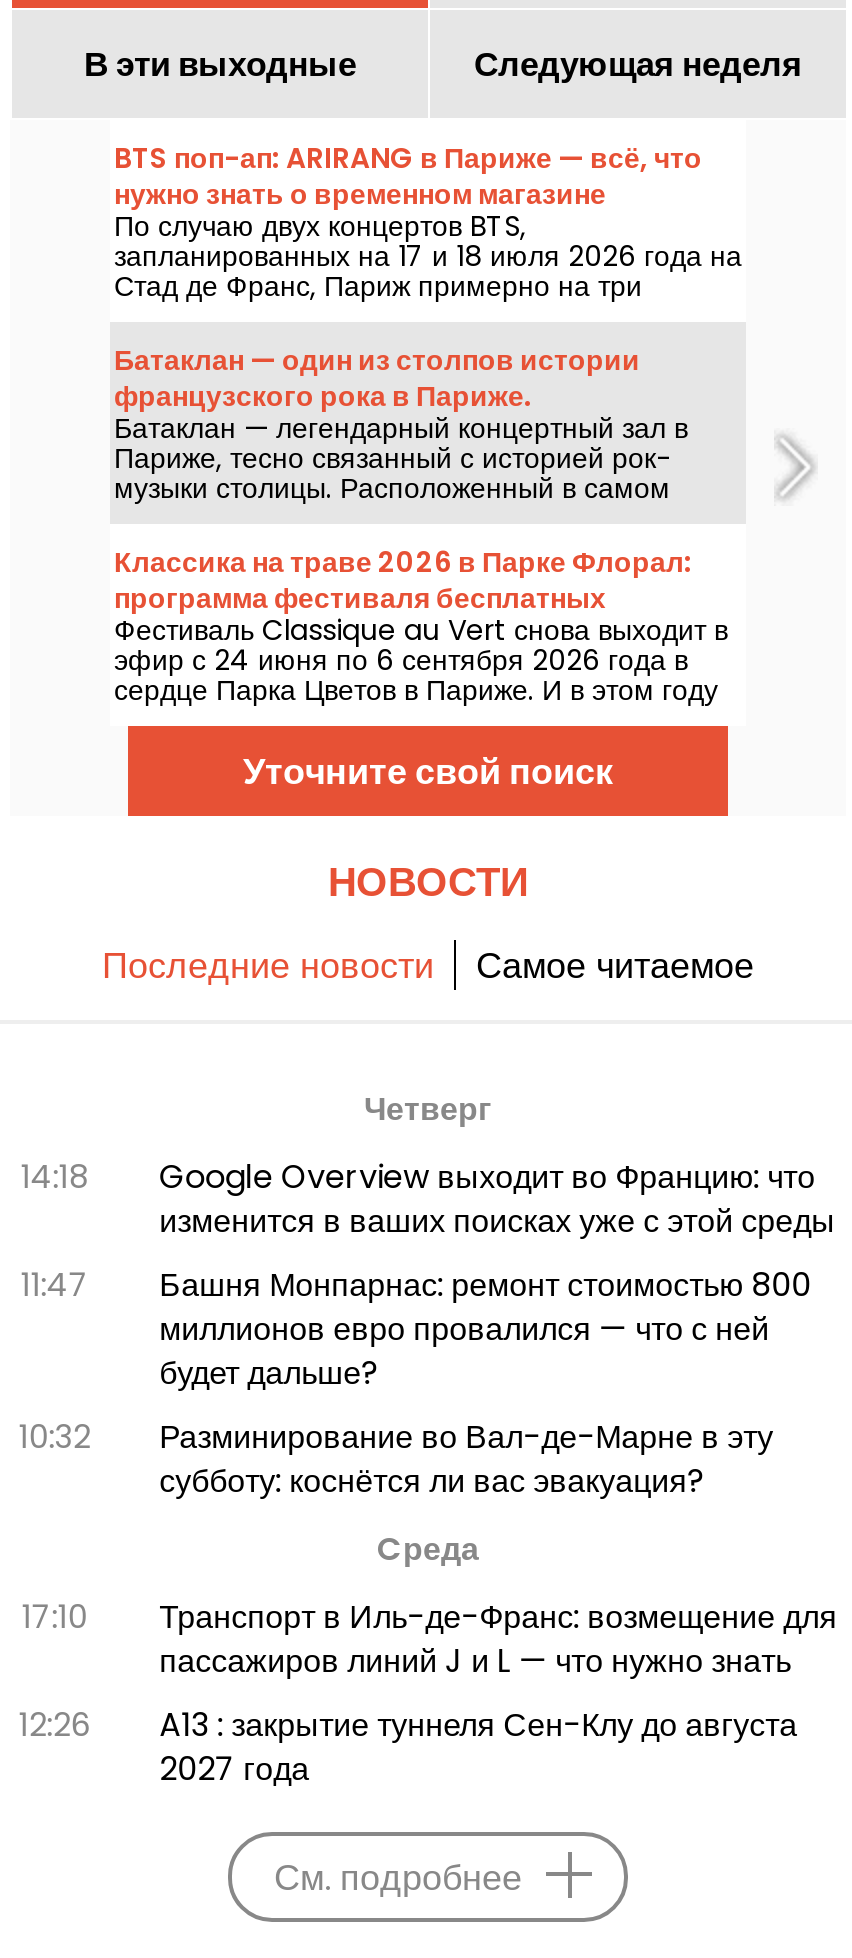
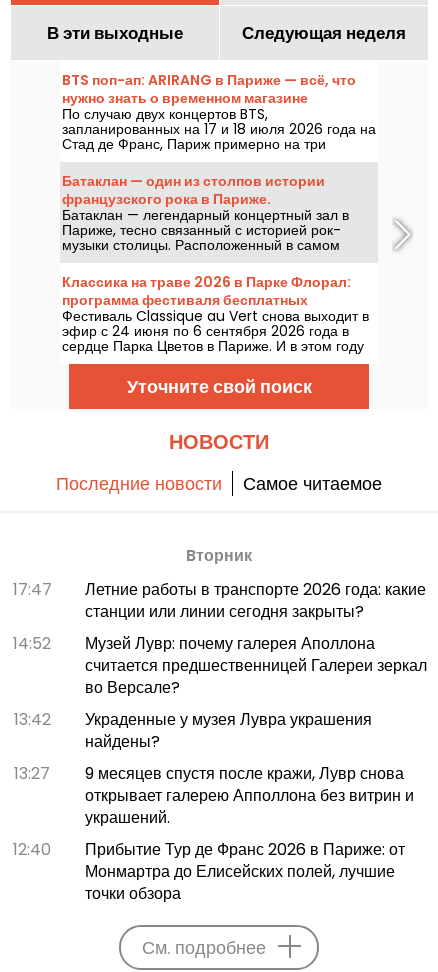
- Четверг
- 14:18
- Google Overview выходит во Францию: что
- изменится в ваших поисках уже с этой среды
- 11:47
- Башня Монпарнас: ремонт стоимостью 800
- миллионов евро провалился — что с ней
- будет дальше?
- 10:32
- Разминирование во Вал-де-Марне в эту
- субботу: коснётся ли вас эвакуация?
- Cреда
- 17:10
- Транспорт в Иль-де-Франс: возмещение для
- пассажиров линий J и L — что нужно знать
- 12:26
- A13 : закрытие туннеля Сен-Клу до августа
- 2027 года
+ Bторник
+ 17:47
+ Летние работы в транспорте 2026 года: какие
+ станции или линии сегодня закрыты?
+ 14:52
+ Музей Лувр: почему галерея Аполлона
+ считается предшественницей Галереи зеркал
+ во Версале?
+ 13:42
+ Украденные у музея Лувра украшения
+ найдены?
+ 13:27
+ 9 месяцев спустя после кражи, Лувр снова
+ открывает галерею Апполлона без витрин и
+ украшений.
+ 12:40
+ Прибытие Тур де Франс 2026 в Париже: от
+ Монмартра до Елисейских полей, лучшие
+ точки обзора
